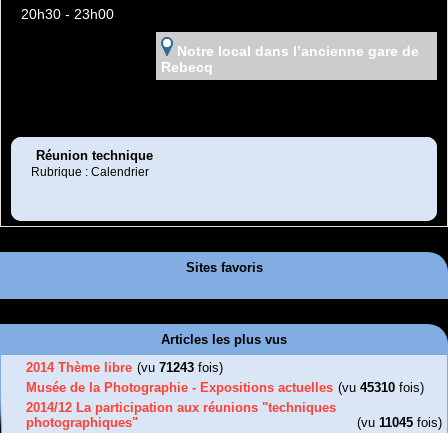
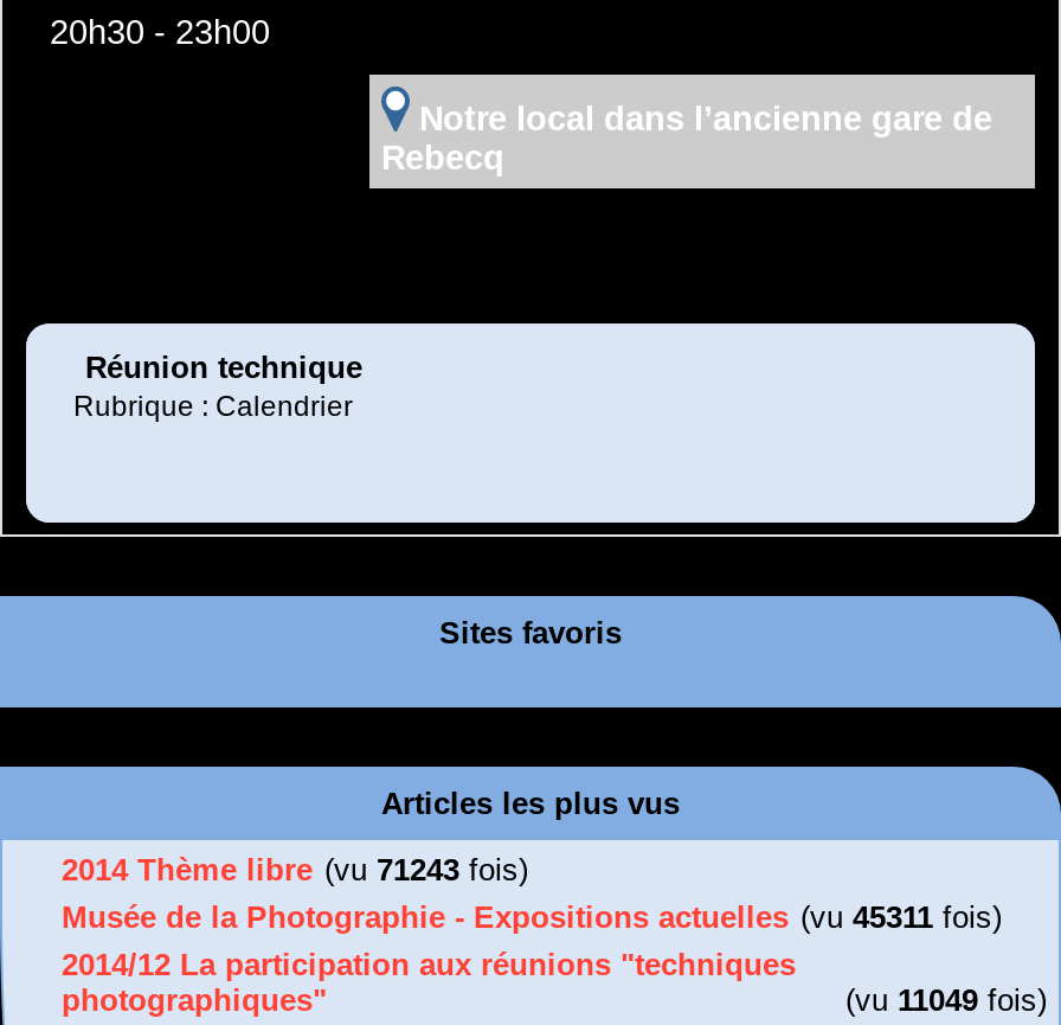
- Musée de la Photographie - Expositions actuelles (vu 45310 fois)
+ Musée de la Photographie - Expositions actuelles (vu 45311 fois)

- (vu 11045 fois)
+ (vu 11049 fois)
